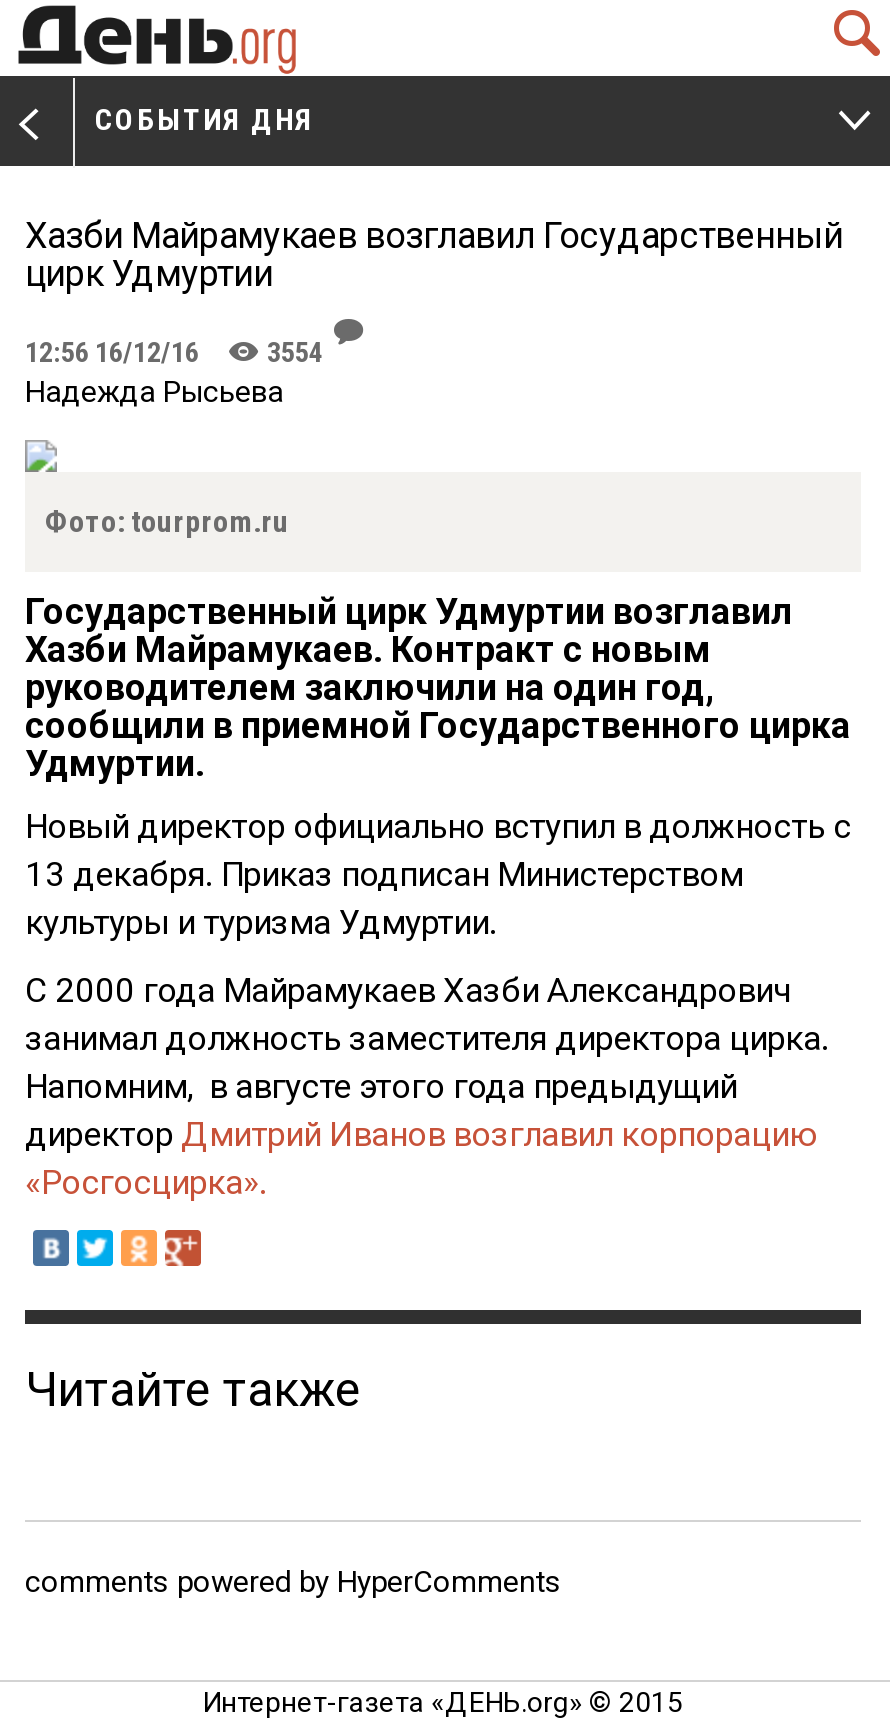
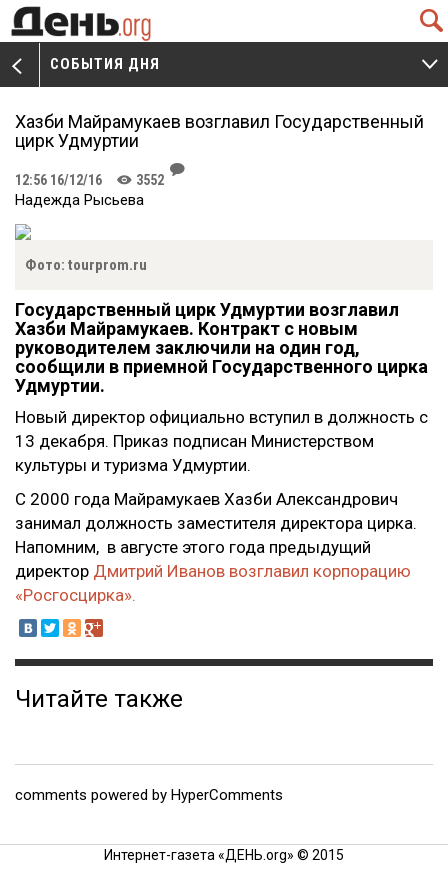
- 12:56 16/12/16 K 3554
+ 12:56 16/12/16 K 3552
